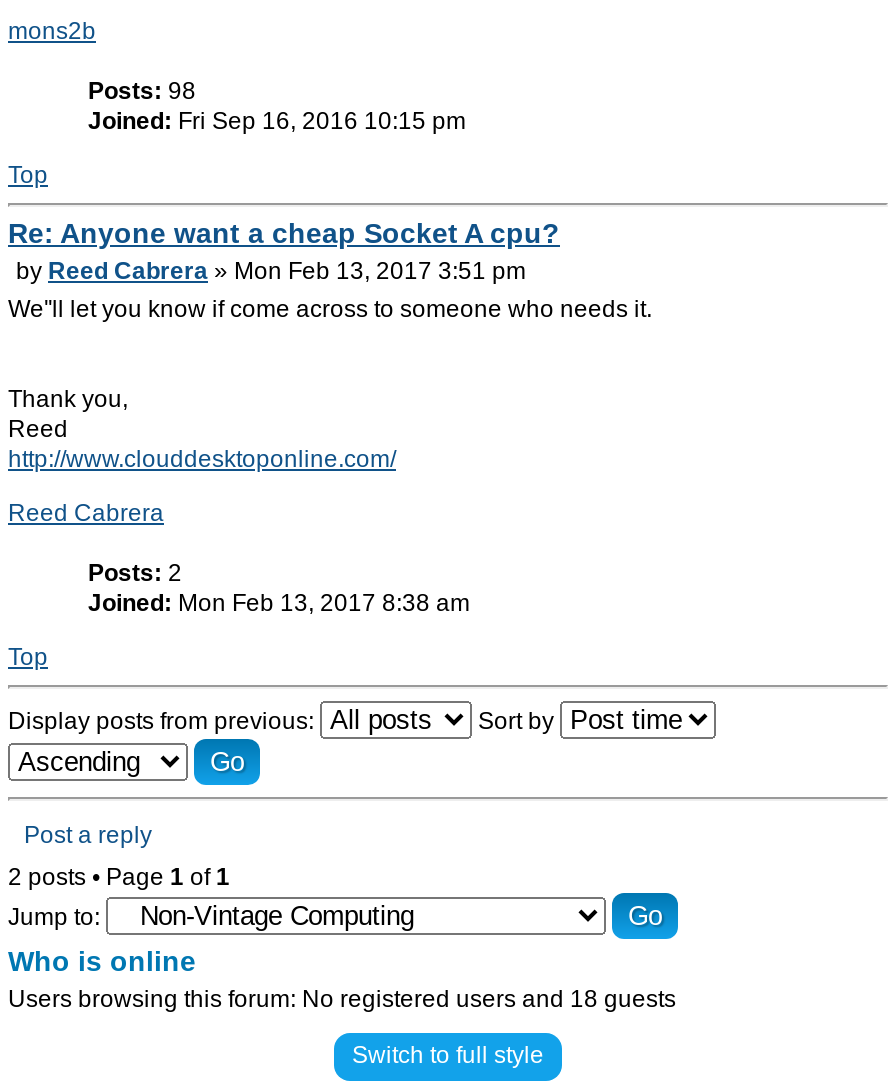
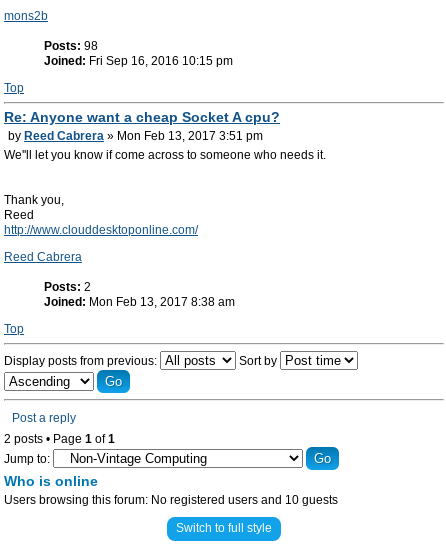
- Users browsing this forum: No registered users and 18 guests
+ Users browsing this forum: No registered users and 10 guests
